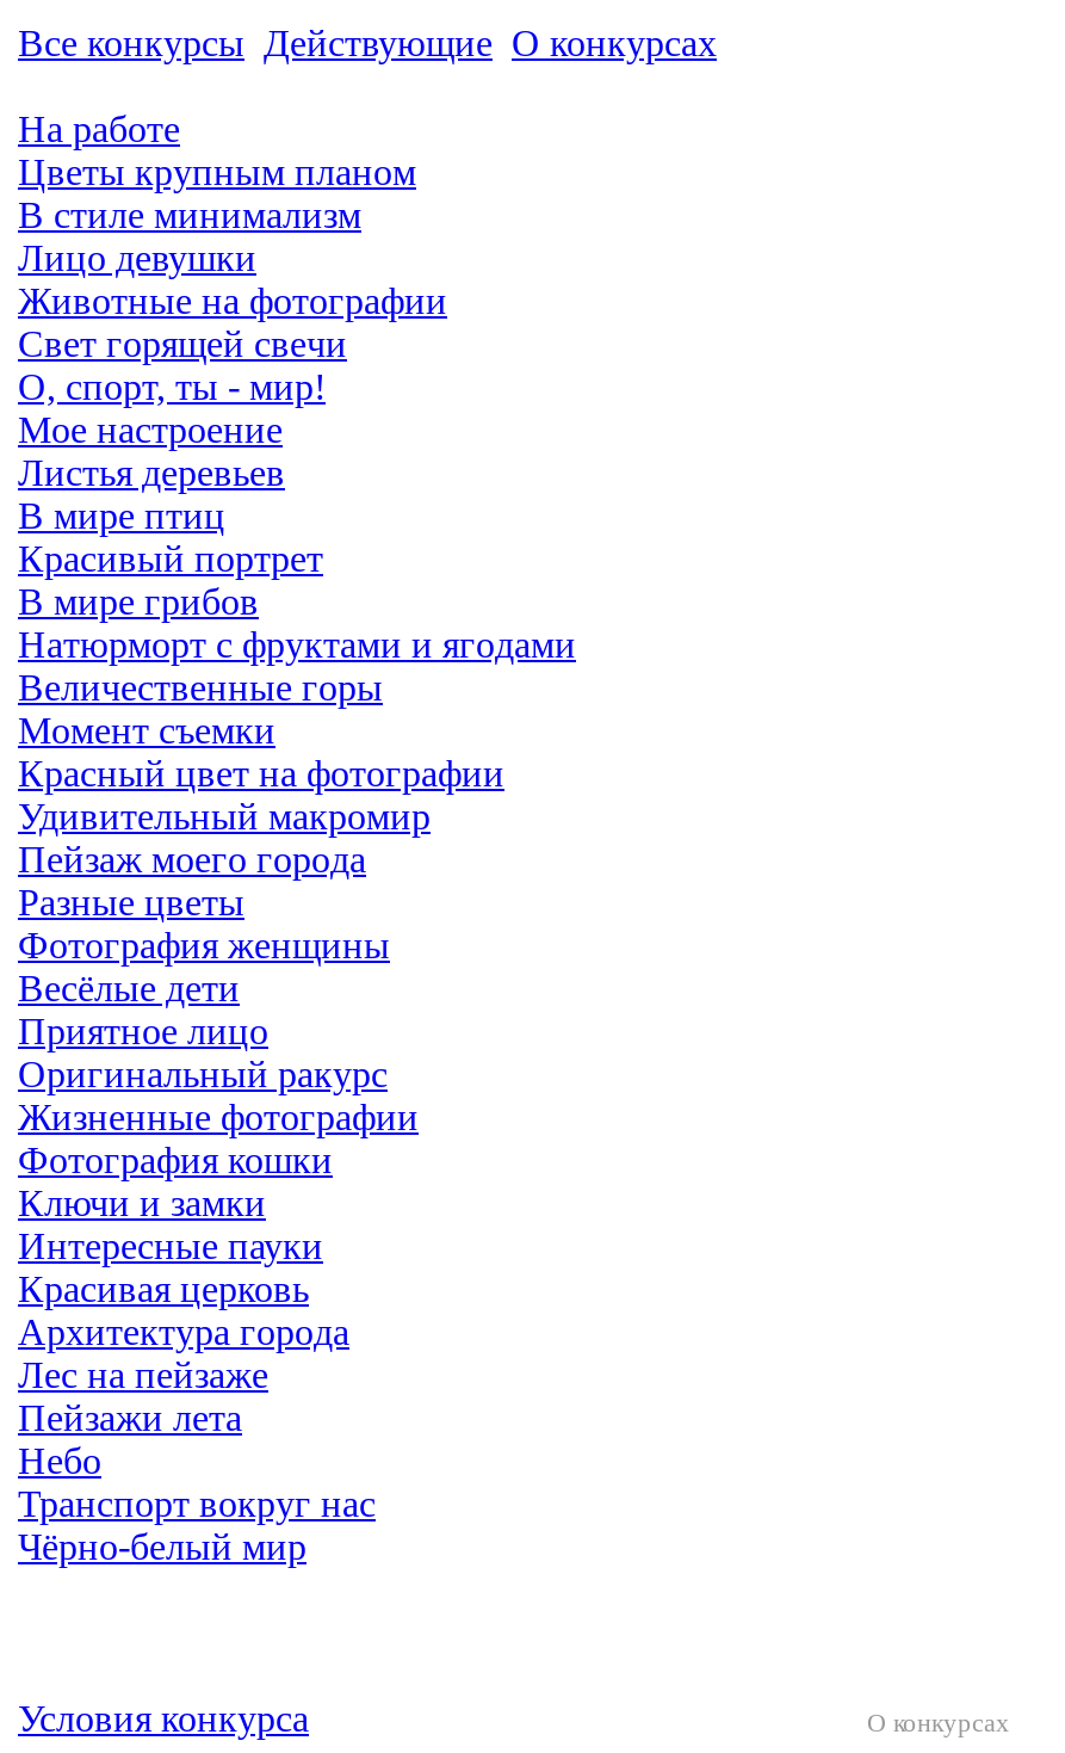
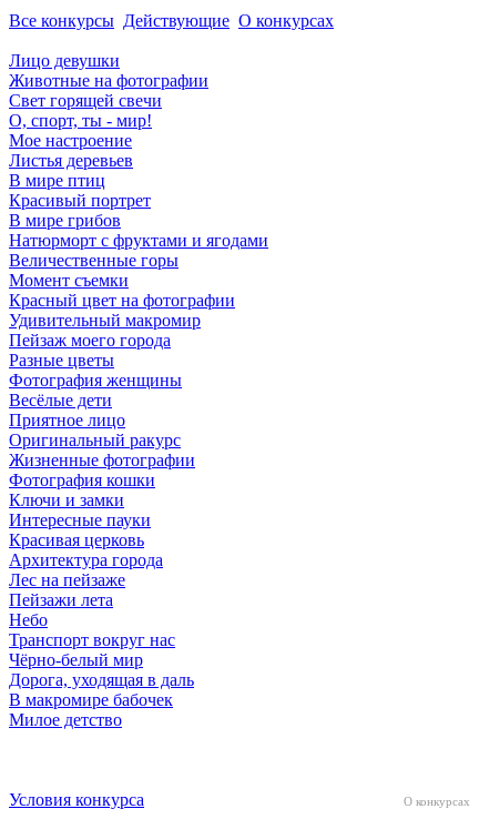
- На работе
- Цветы крупным планом
- В стиле минимализм

moved up: Лицо девушки | Животные на фотографии | Свет горящей свечи | ... | Транспорт вокруг нас | Чёрно-белый мир

+ Дорога, уходящая в даль
+ В макромире бабочек
+ Милое детство
